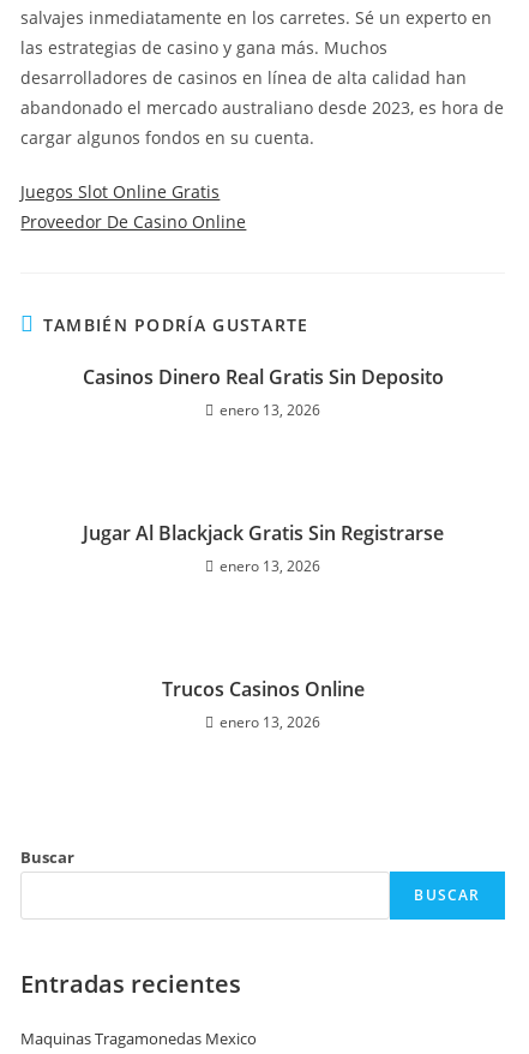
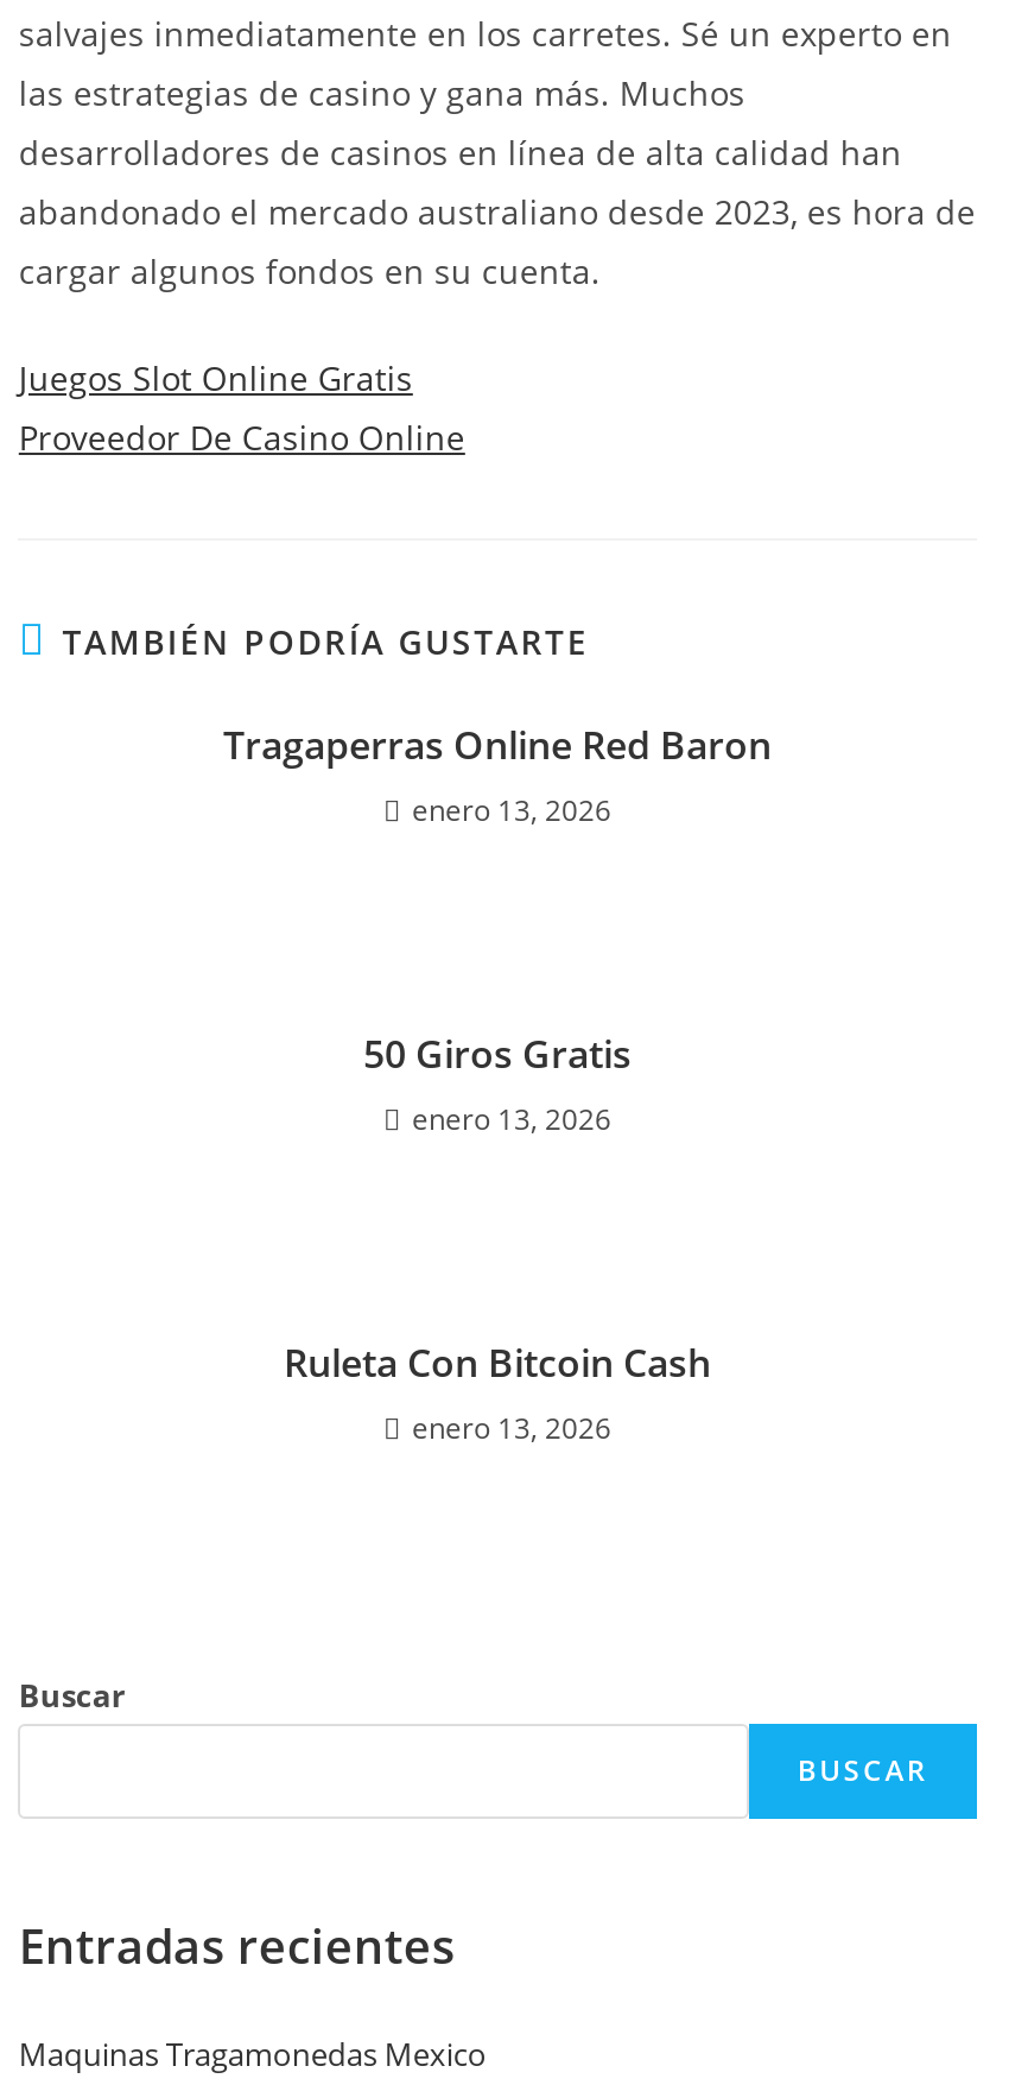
- Casinos Dinero Real Gratis Sin Deposito
+ Tragaperras Online Red Baron

- Jugar Al Blackjack Gratis Sin Registrarse
+ 50 Giros Gratis

- Trucos Casinos Online
+ Ruleta Con Bitcoin Cash
